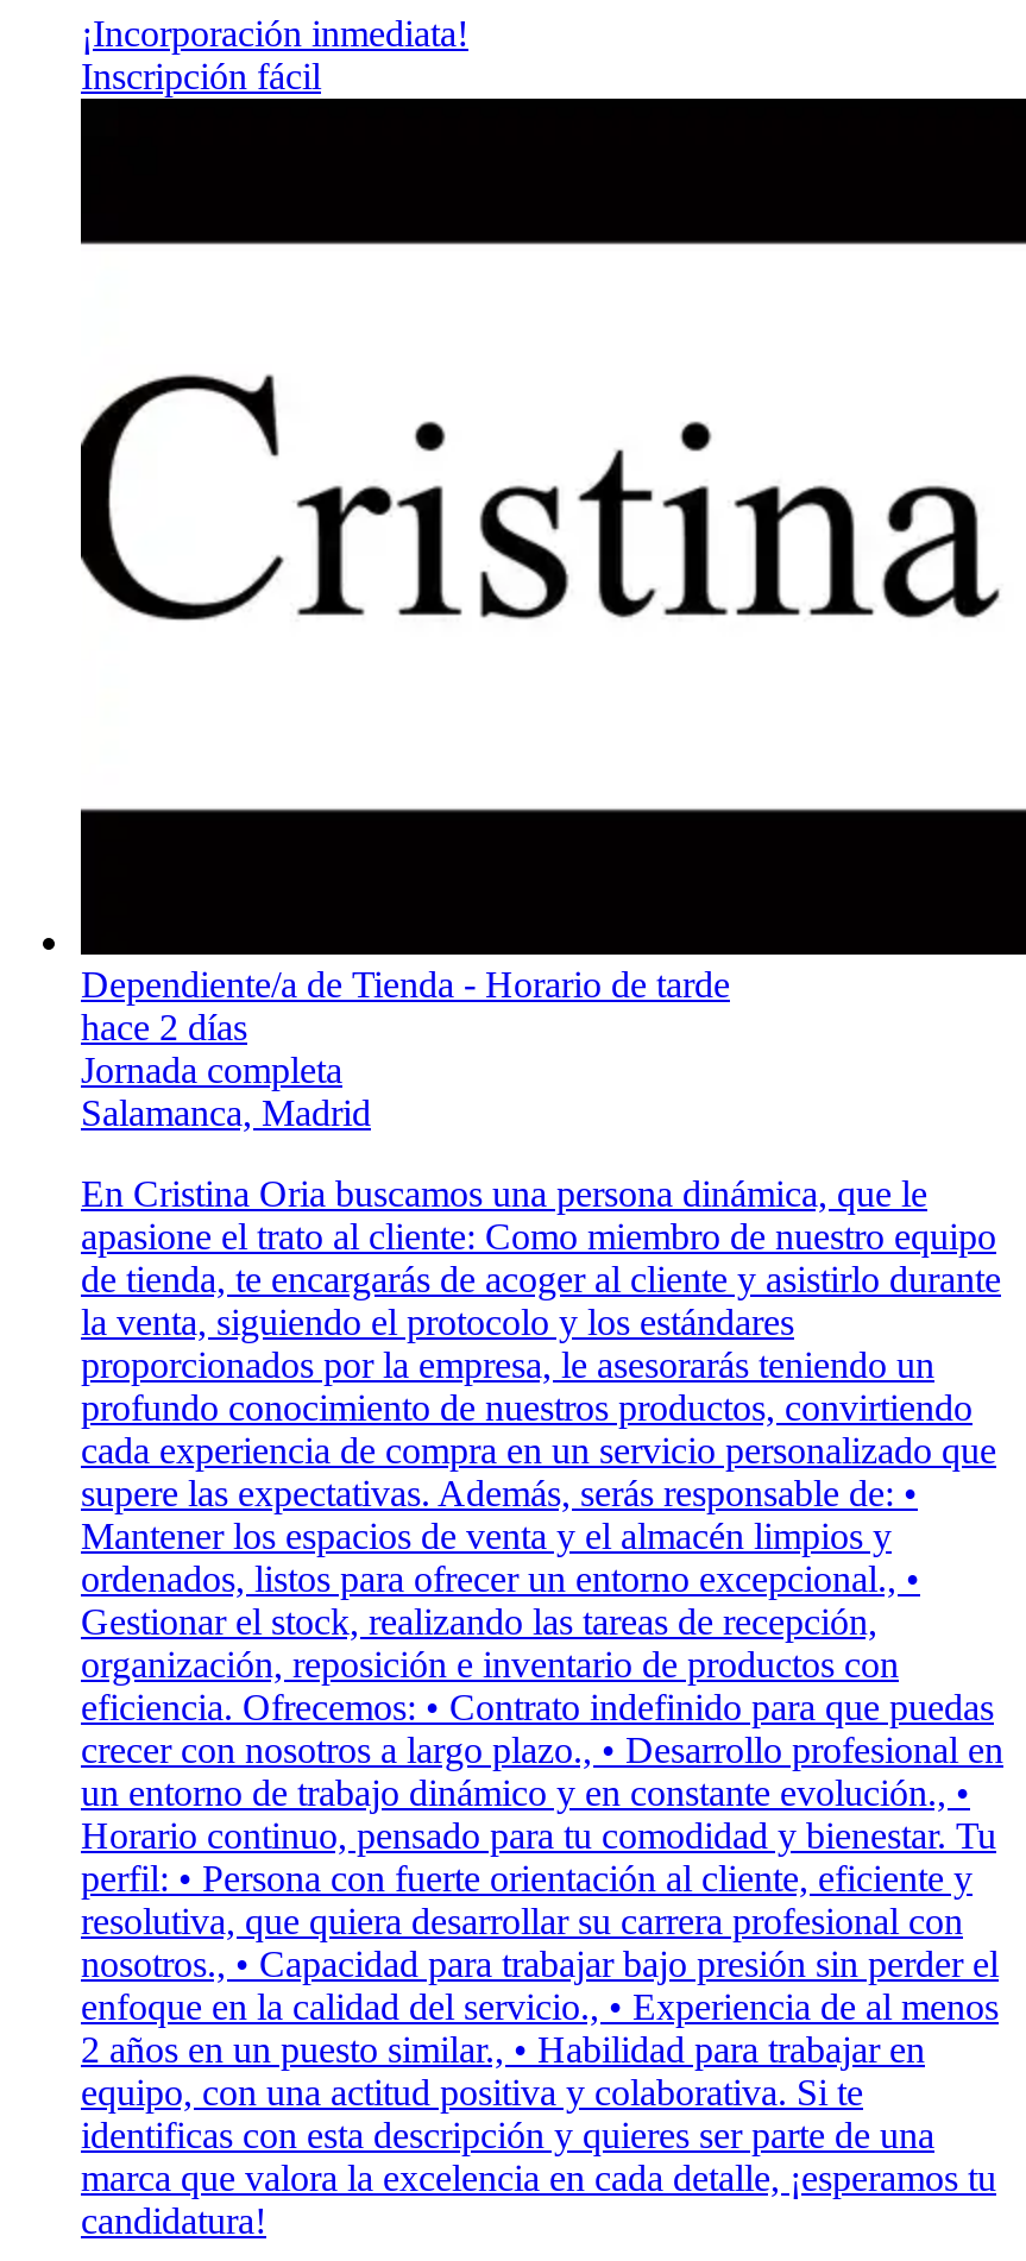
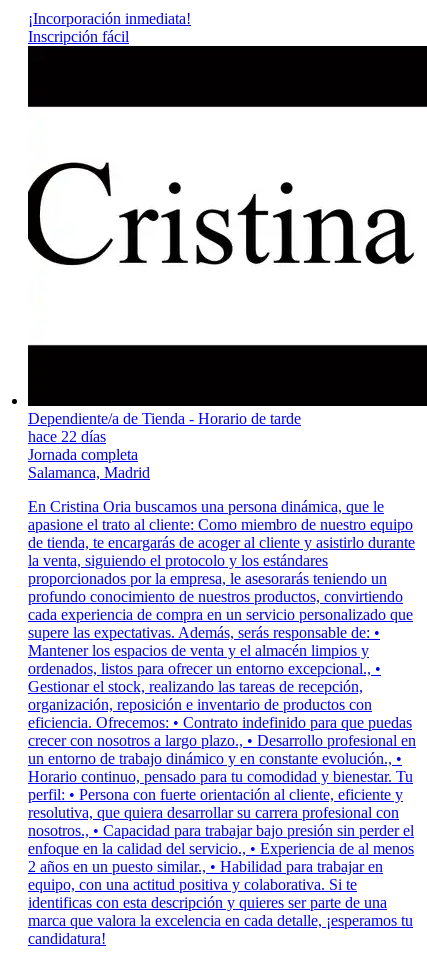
- hace 2 días
+ hace 22 días
